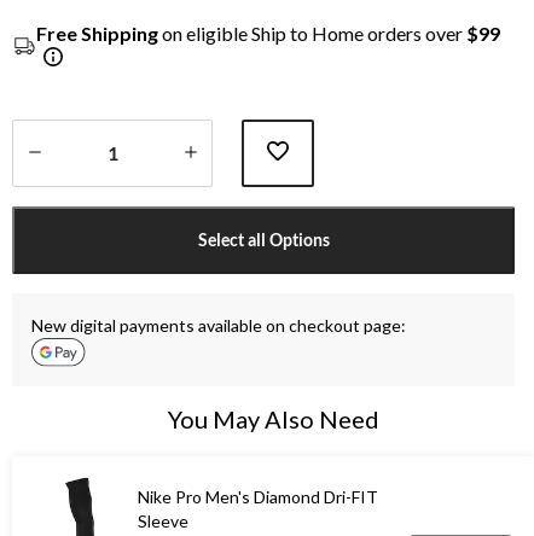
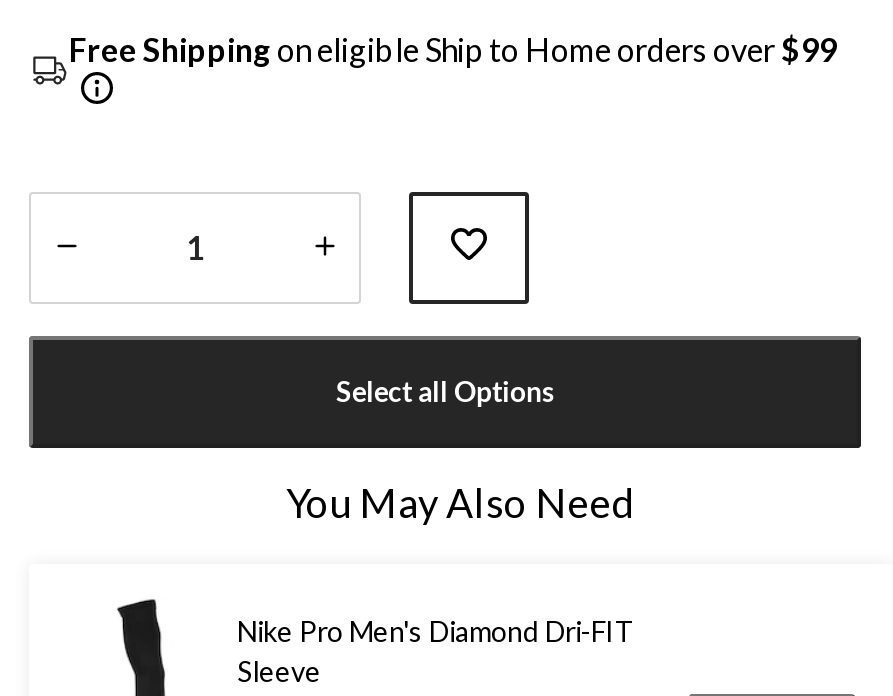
- New digital payments available on checkout page:

- [image]
